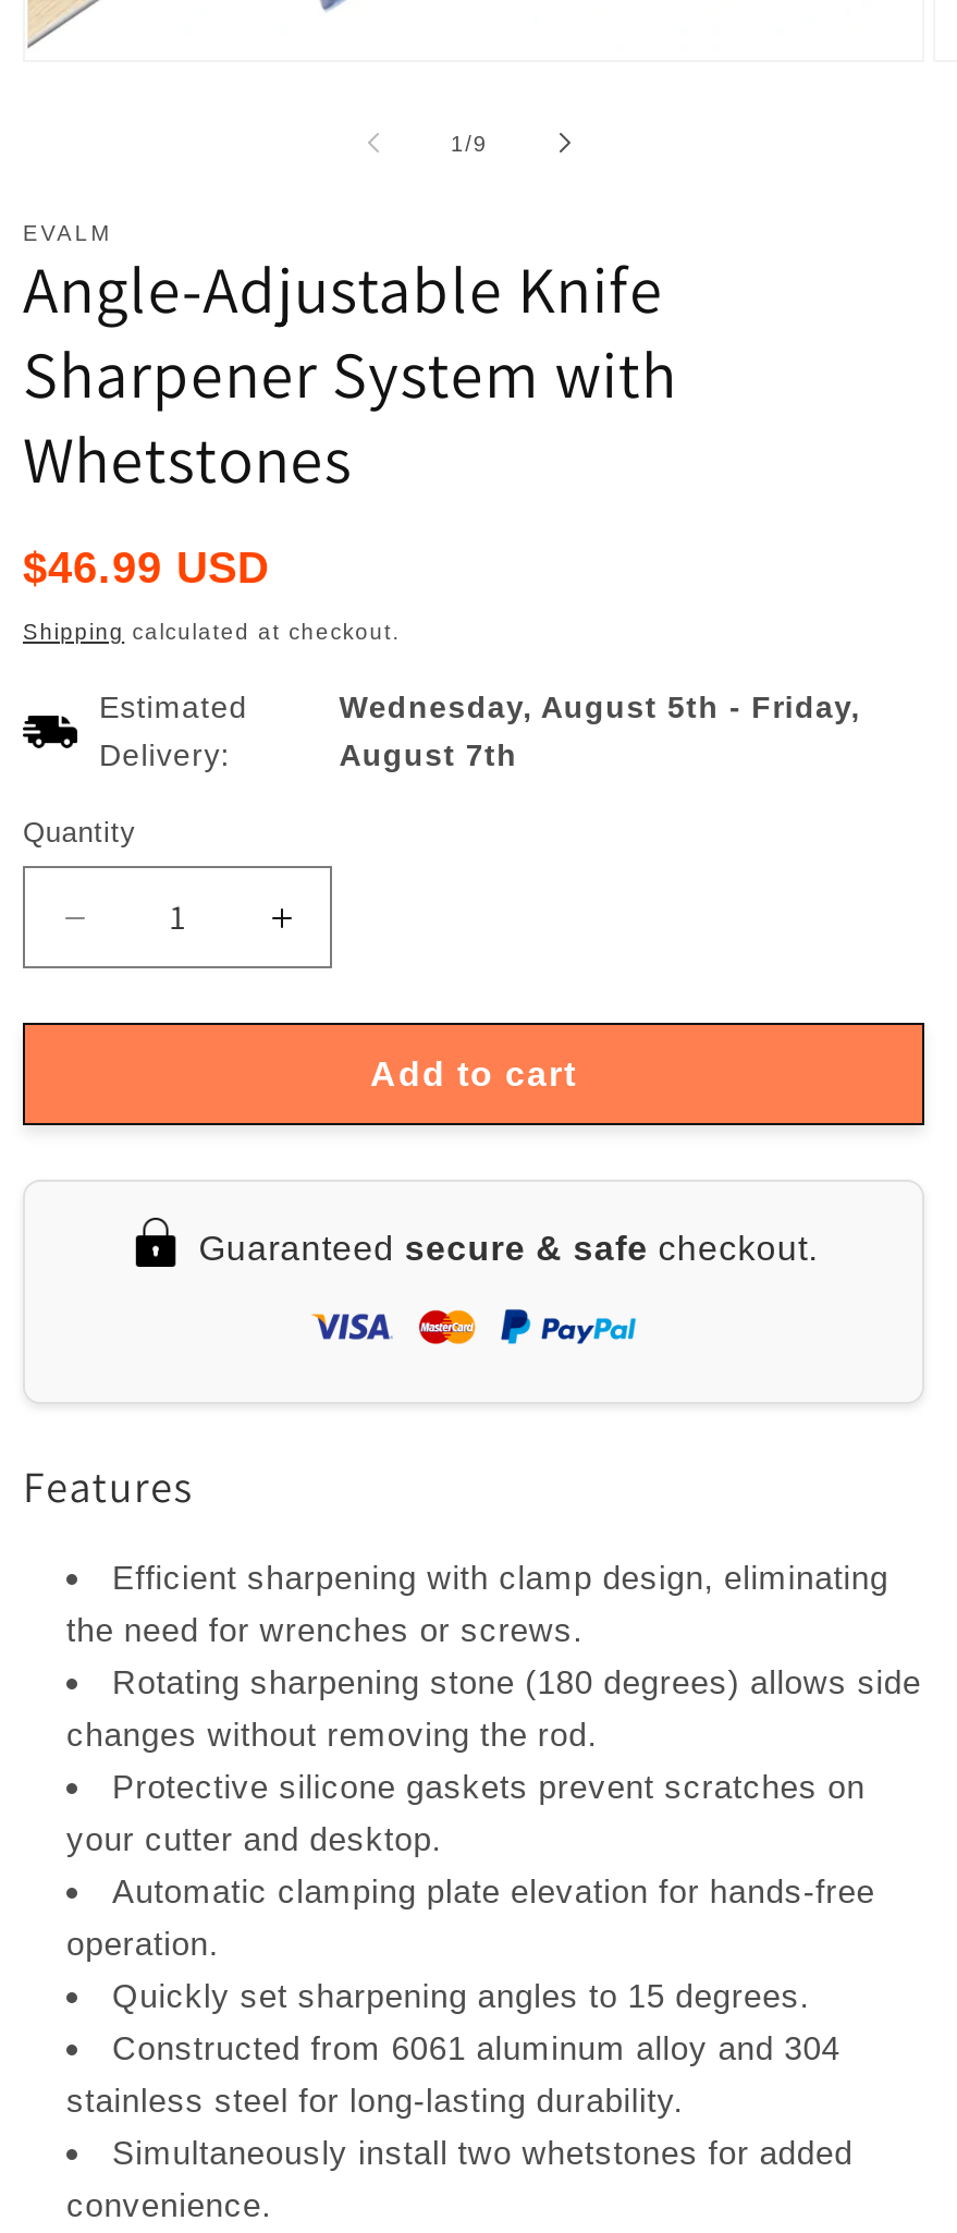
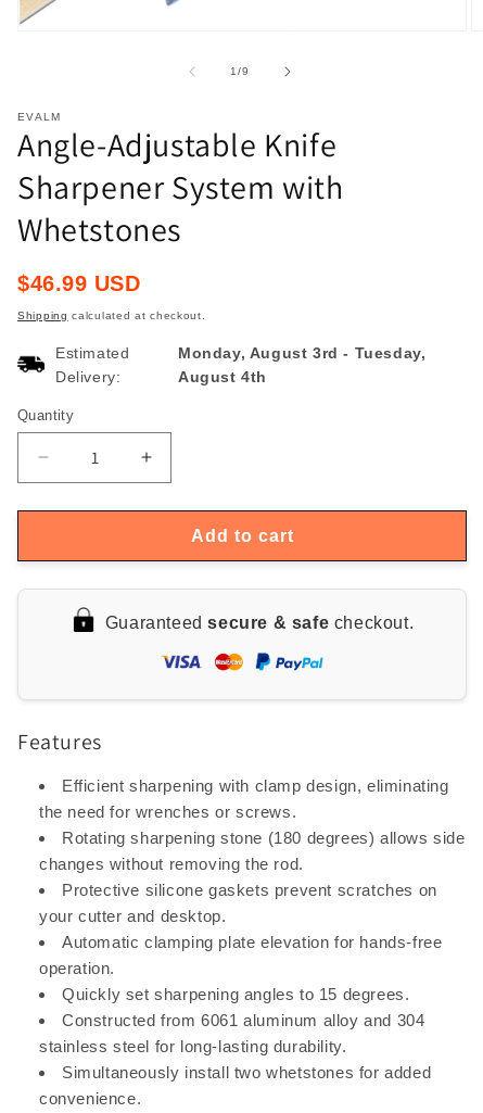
- Wednesday, August 5th - Friday,
+ Monday, August 3rd - Tuesday,

- August 7th
+ August 4th
